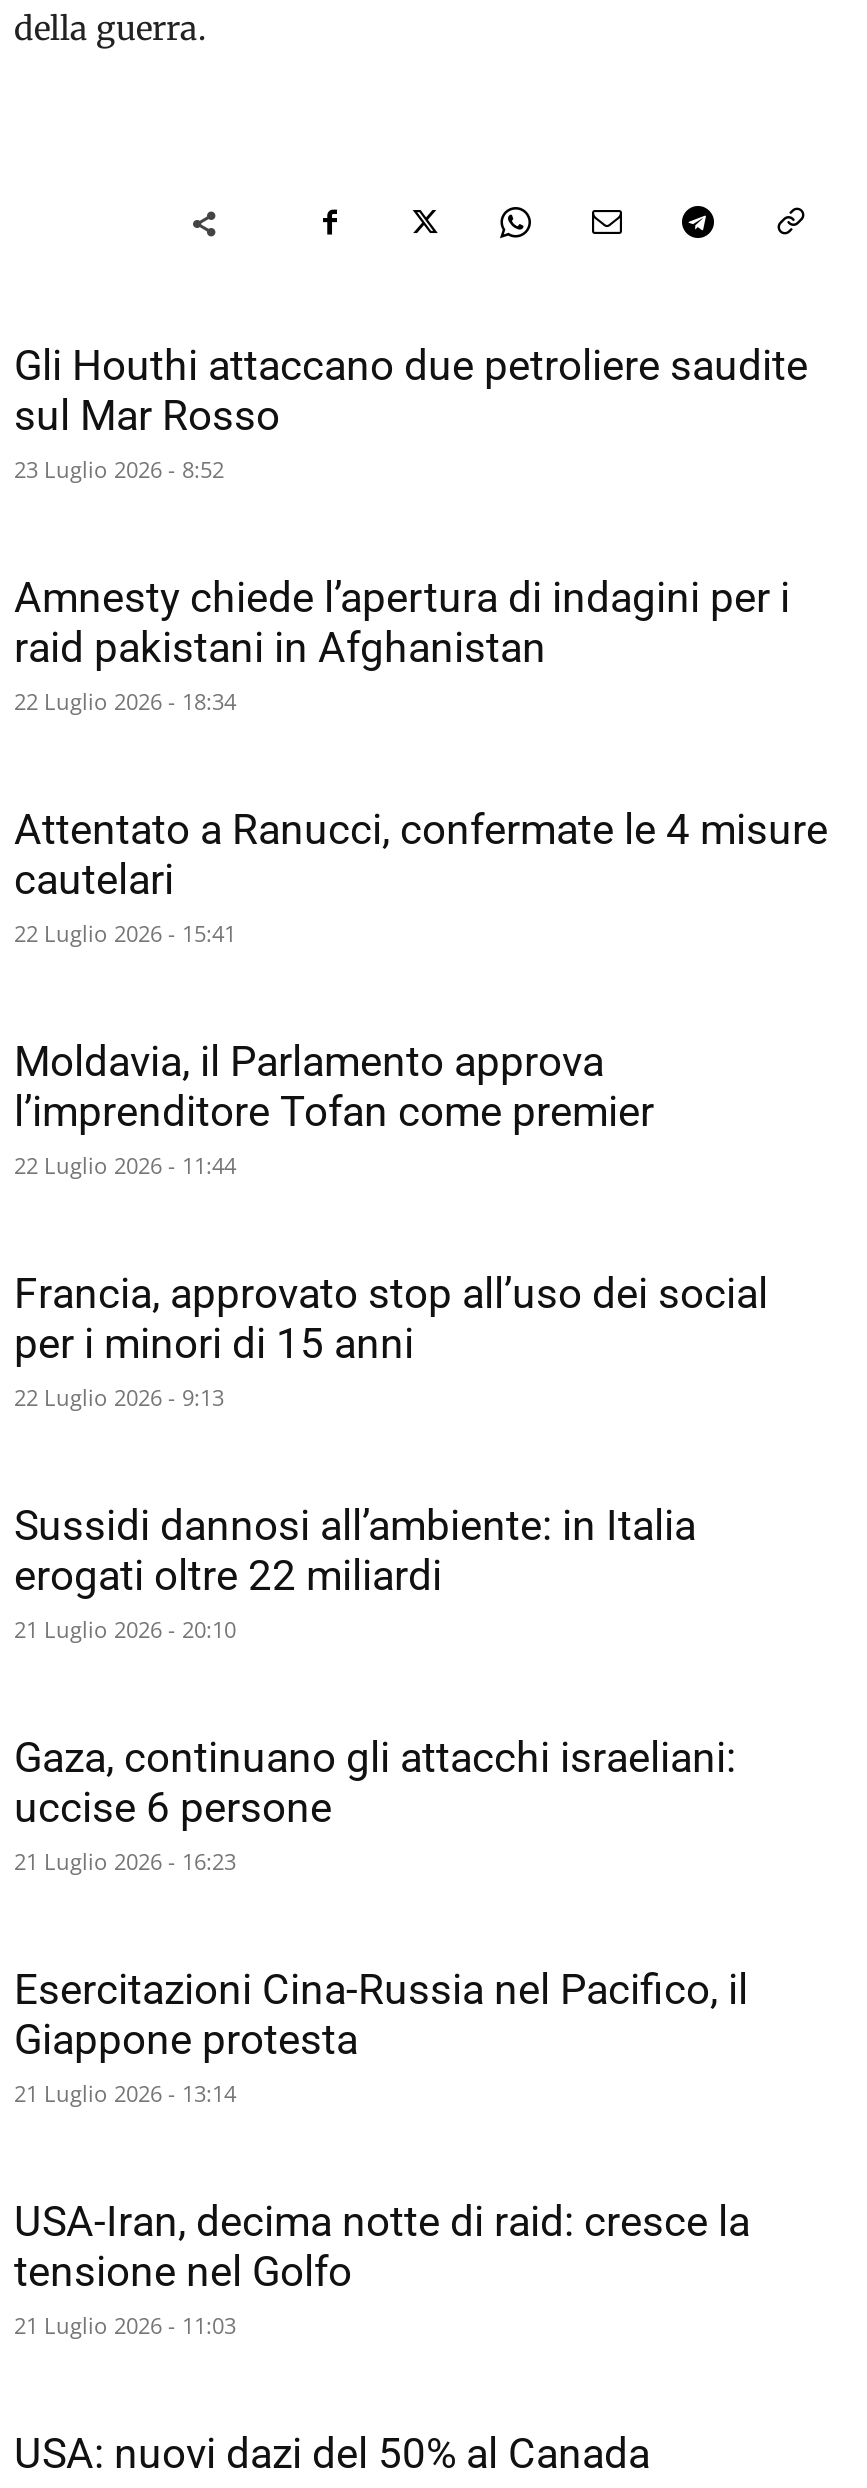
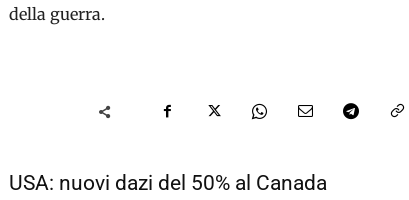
- Gli Houthi attaccano due petroliere saudite
- sul Mar Rosso
- 23 Luglio 2026 - 8:52
- Amnesty chiede l’apertura di indagini per i
- raid pakistani in Afghanistan
- 22 Luglio 2026 - 18:34
- Attentato a Ranucci, confermate le 4 misure
- cautelari
- 22 Luglio 2026 - 15:41
- Moldavia, il Parlamento approva
- l’imprenditore Tofan come premier
- 22 Luglio 2026 - 11:44
- Francia, approvato stop all’uso dei social
- per i minori di 15 anni
- 22 Luglio 2026 - 9:13
- Sussidi dannosi all’ambiente: in Italia
- erogati oltre 22 miliardi
- 21 Luglio 2026 - 20:10
- Gaza, continuano gli attacchi israeliani:
- uccise 6 persone
- 21 Luglio 2026 - 16:23
- Esercitazioni Cina-Russia nel Pacifico, il
- Giappone protesta
- 21 Luglio 2026 - 13:14
- USA-Iran, decima notte di raid: cresce la
- tensione nel Golfo
- 21 Luglio 2026 - 11:03
